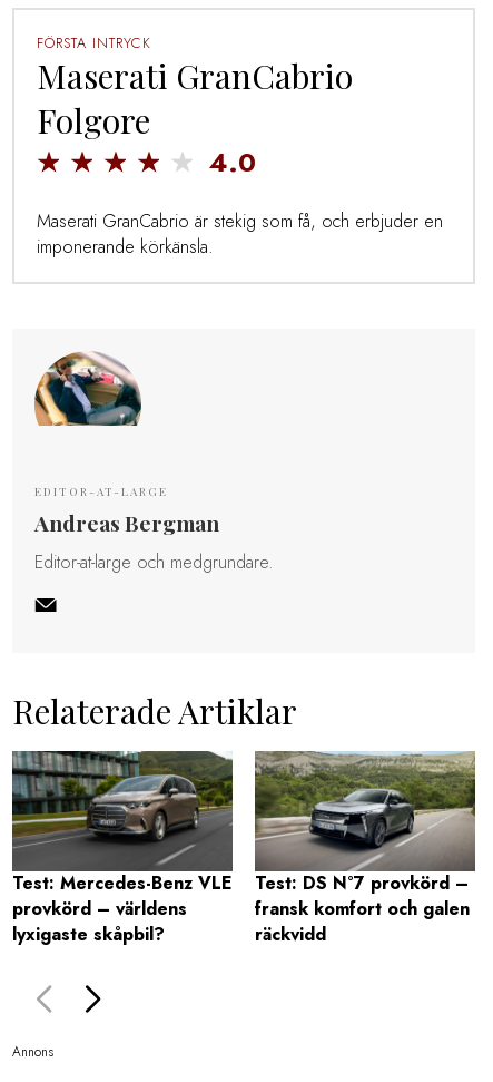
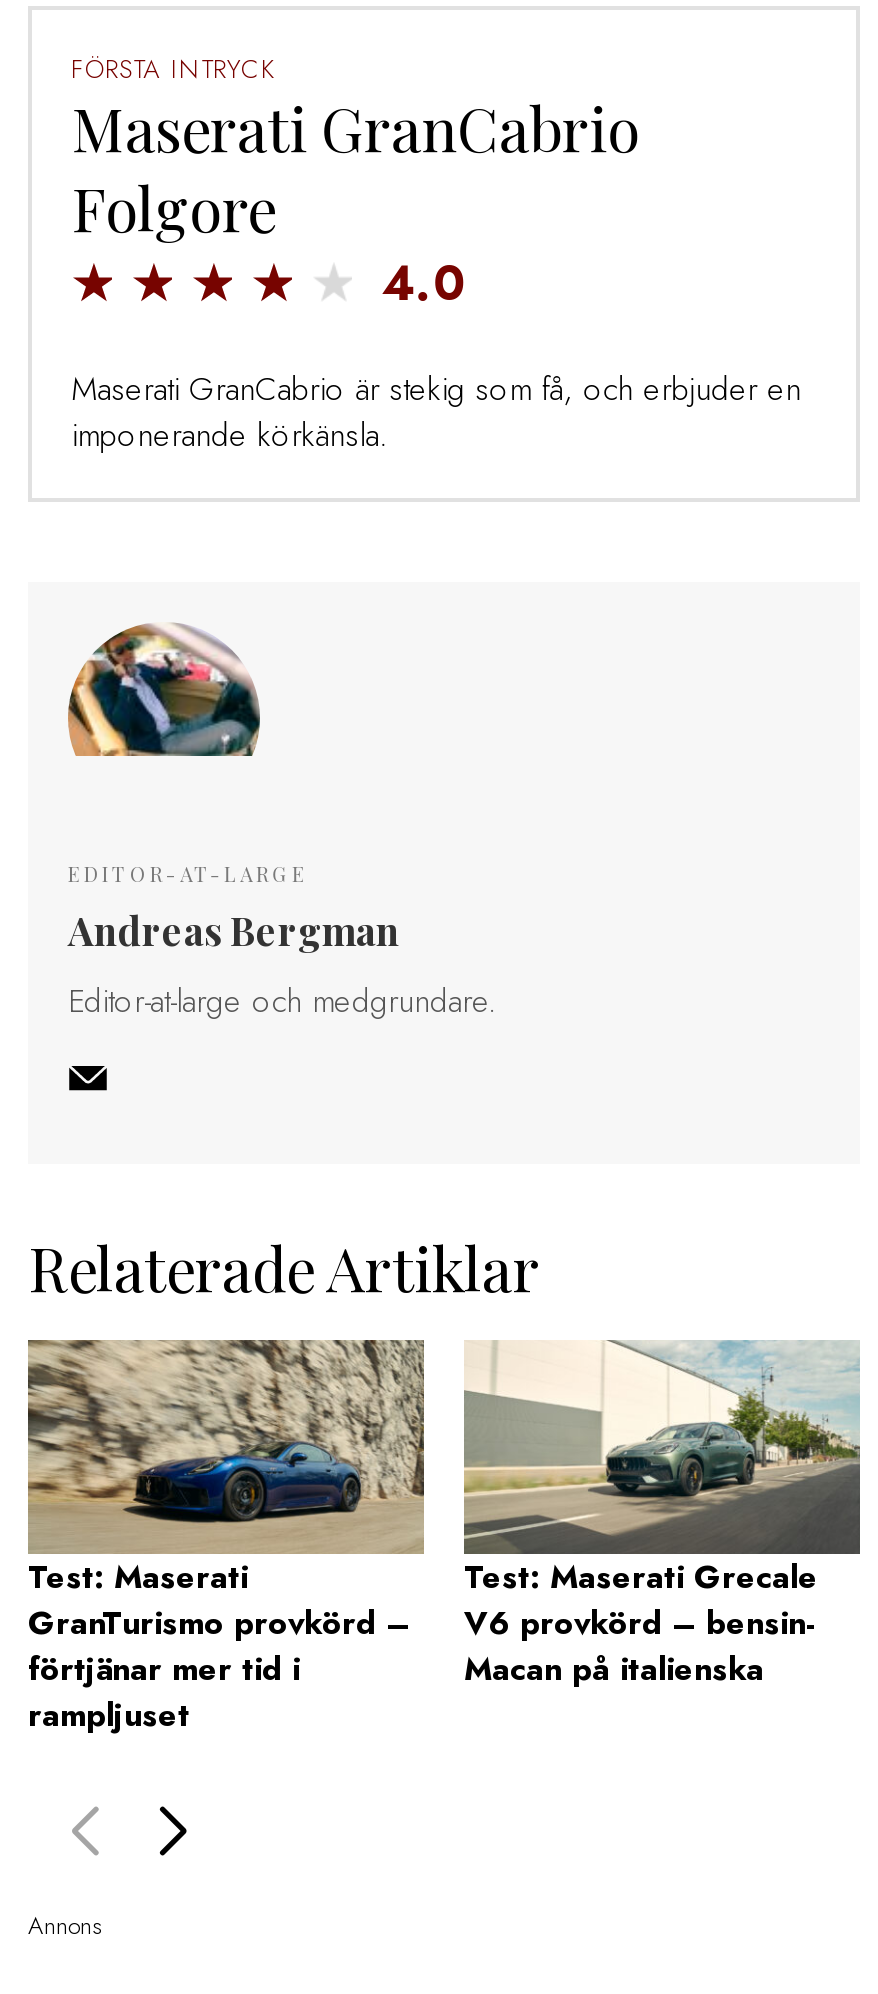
- [image]
- Test: Mercedes-Benz VLE
- provkörd – världens
- lyxigaste skåpbil?
+ [image]
+ Test: Maserati
+ GranTurismo provkörd –
+ förtjänar mer tid i
+ rampljuset

- [image]
- Test: DS N°7 provkörd –
- fransk komfort och galen
- räckvidd
+ [image]
+ Test: Maserati Grecale
+ V6 provkörd – bensin-
+ Macan på italienska
